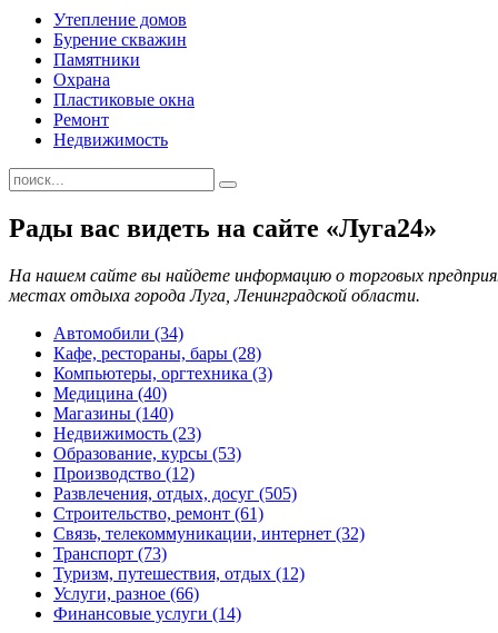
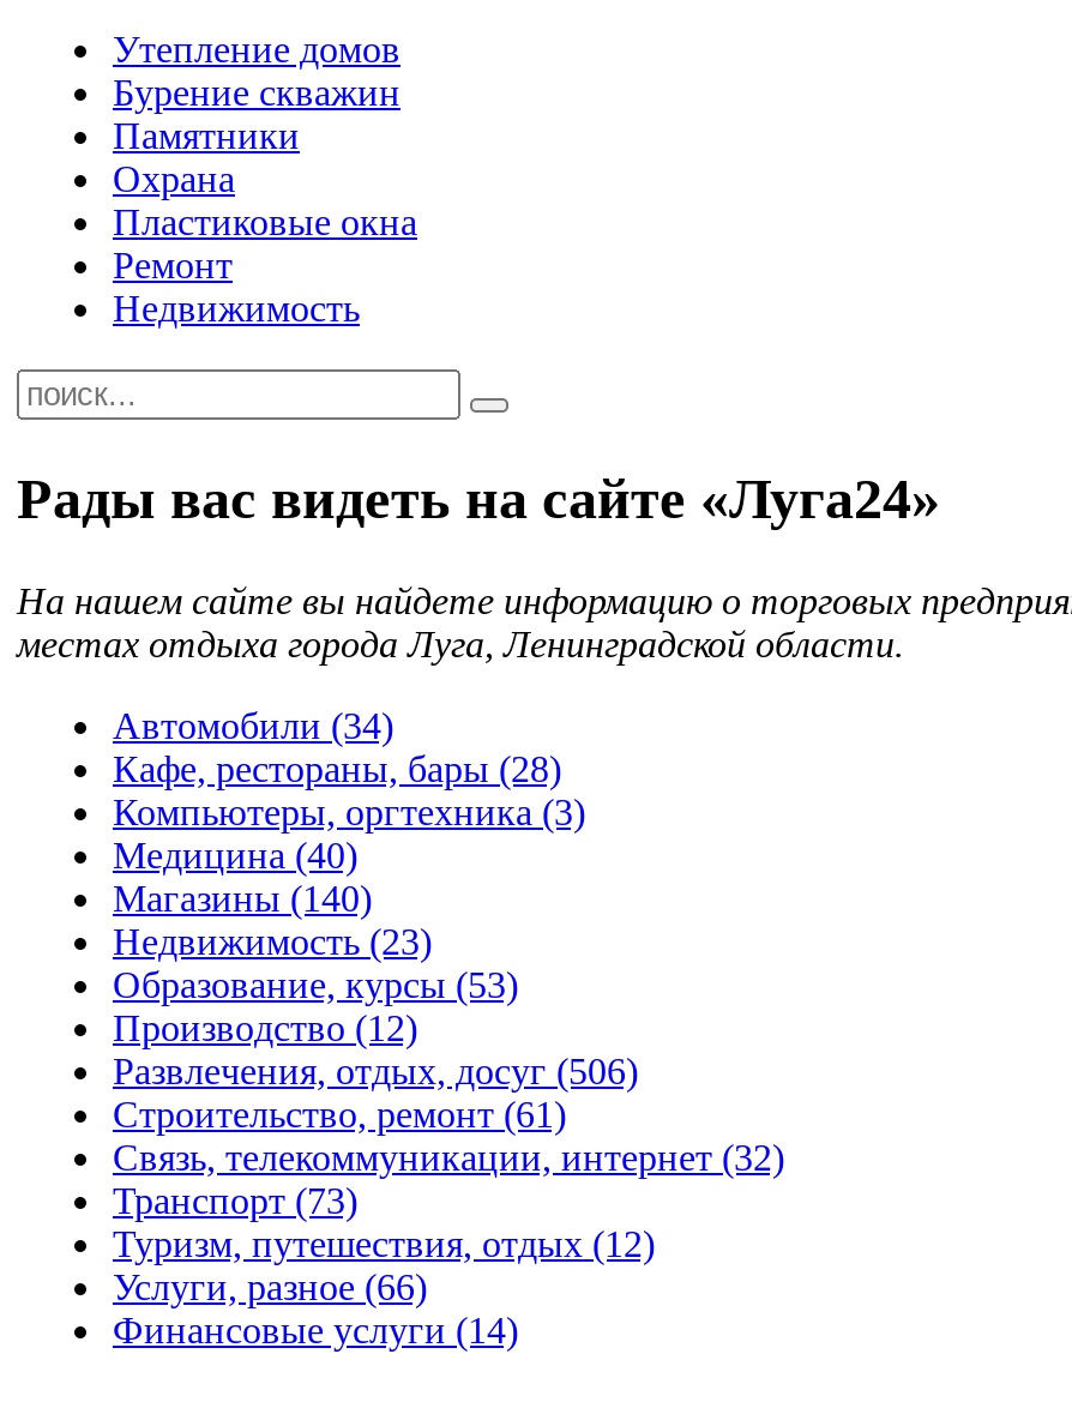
- Развлечения, отдых, досуг (505)
+ Развлечения, отдых, досуг (506)
